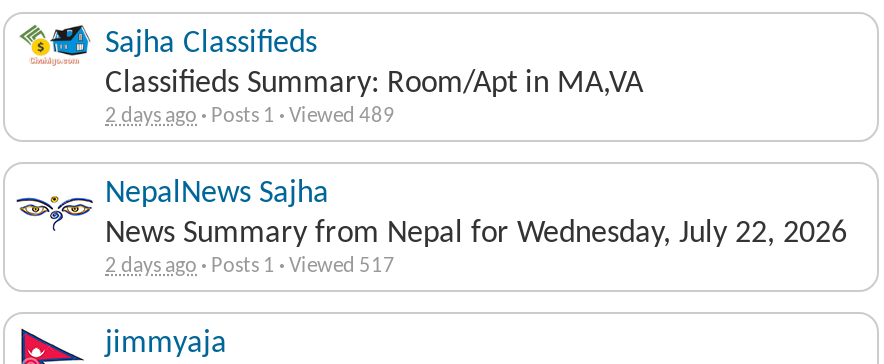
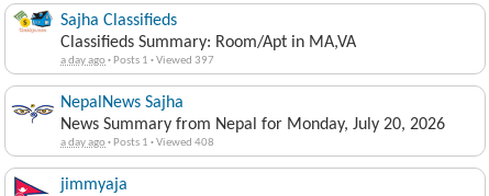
- 2 days ago · Posts 1 · Viewed 489
+ a day ago · Posts 1 · Viewed 397

- News Summary from Nepal for Wednesday, July 22, 2026
+ News Summary from Nepal for Monday, July 20, 2026

- 2 days ago · Posts 1 · Viewed 517
+ a day ago · Posts 1 · Viewed 408
